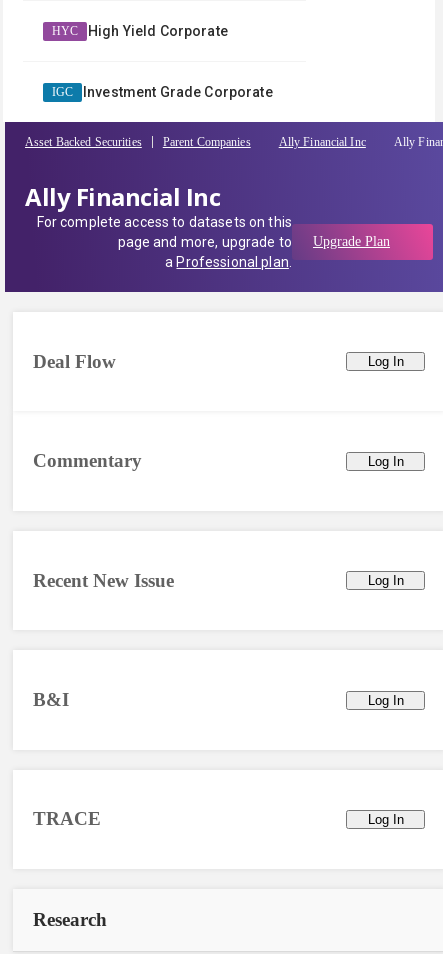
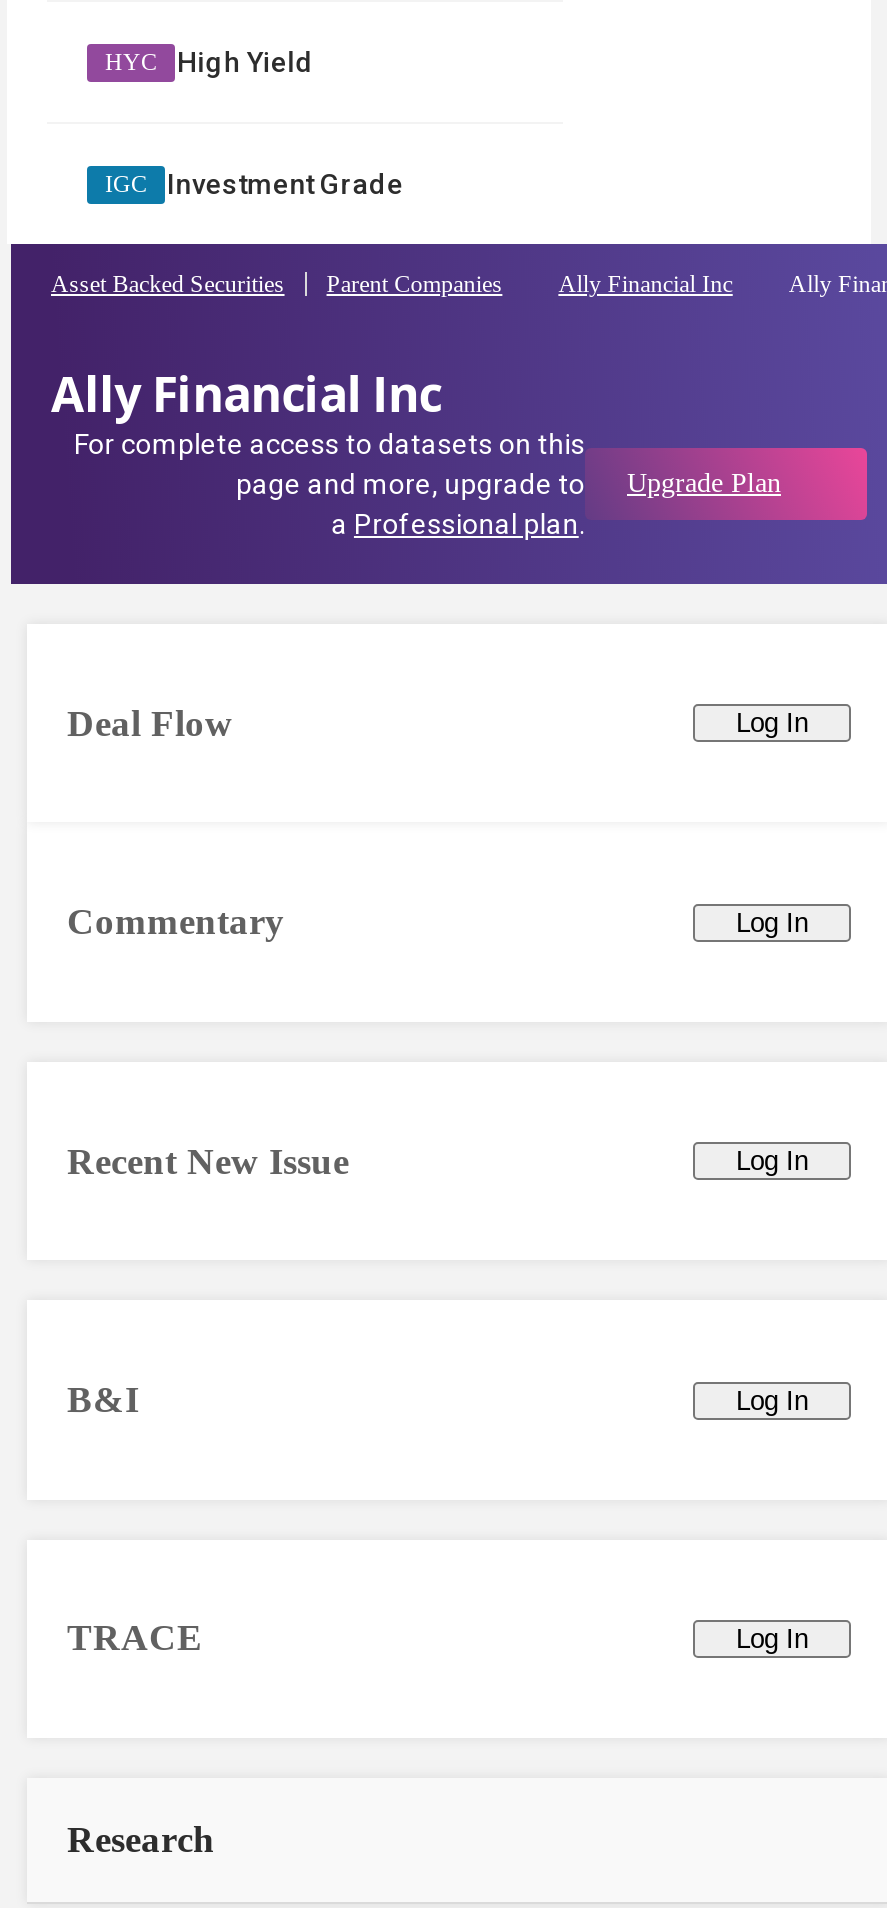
- High Yield Corporate
+ High Yield

- Investment Grade Corporate
+ Investment Grade
